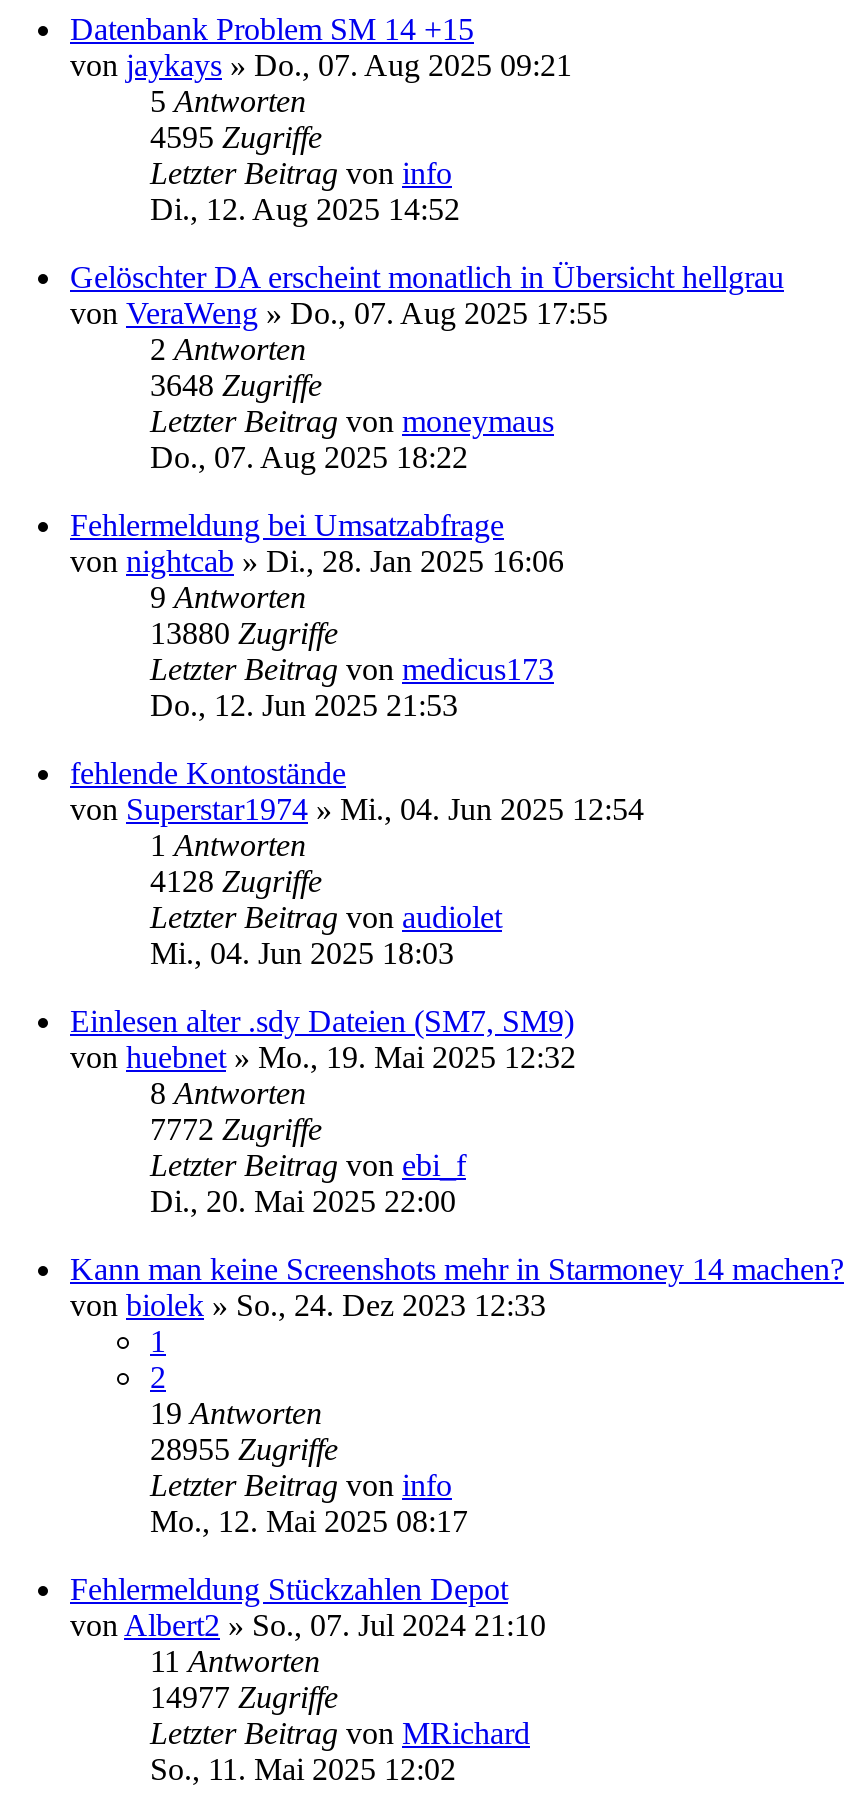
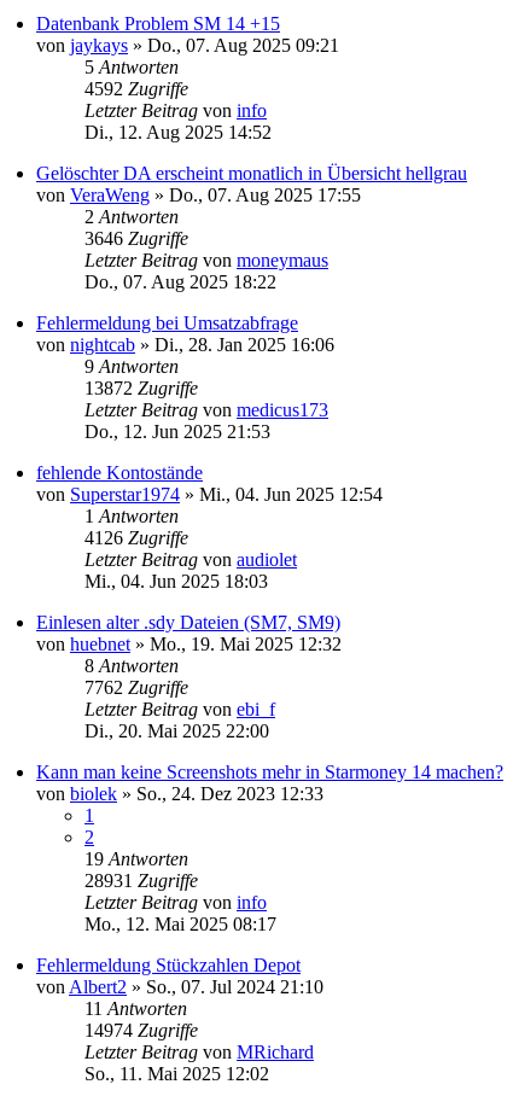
- 4595 Zugriffe
+ 4592 Zugriffe

- 3648 Zugriffe
+ 3646 Zugriffe

- 13880 Zugriffe
+ 13872 Zugriffe

- 4128 Zugriffe
+ 4126 Zugriffe

- 7772 Zugriffe
+ 7762 Zugriffe

- 28955 Zugriffe
+ 28931 Zugriffe

- 14977 Zugriffe
+ 14974 Zugriffe
